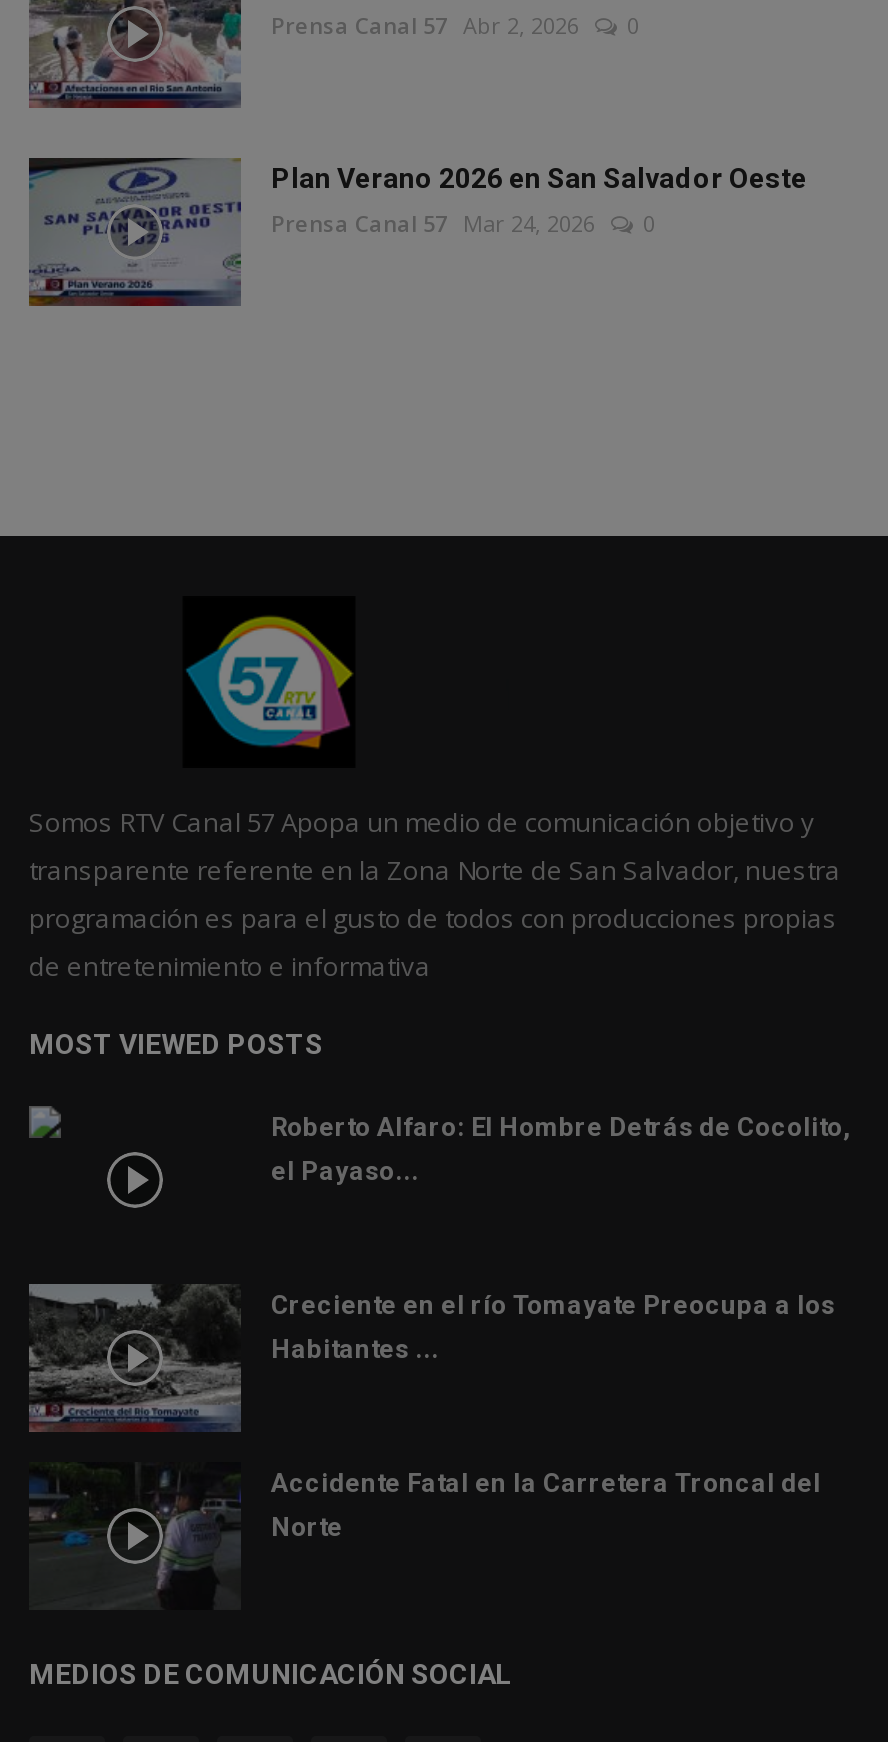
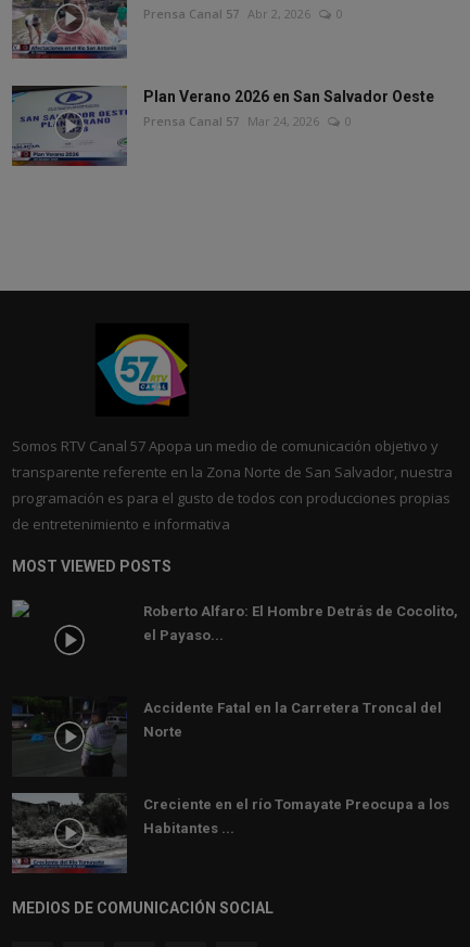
moved down: [image] | Creciente en el río Tomayate Preocupa a los | Habitantes ...

moved up: [image] | Accidente Fatal en la Carretera Troncal del | Norte
